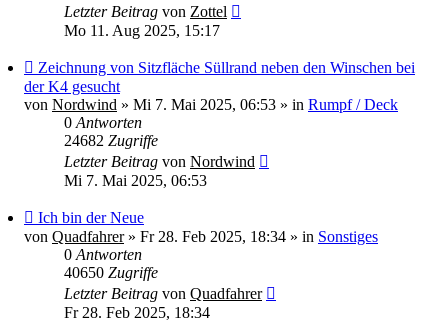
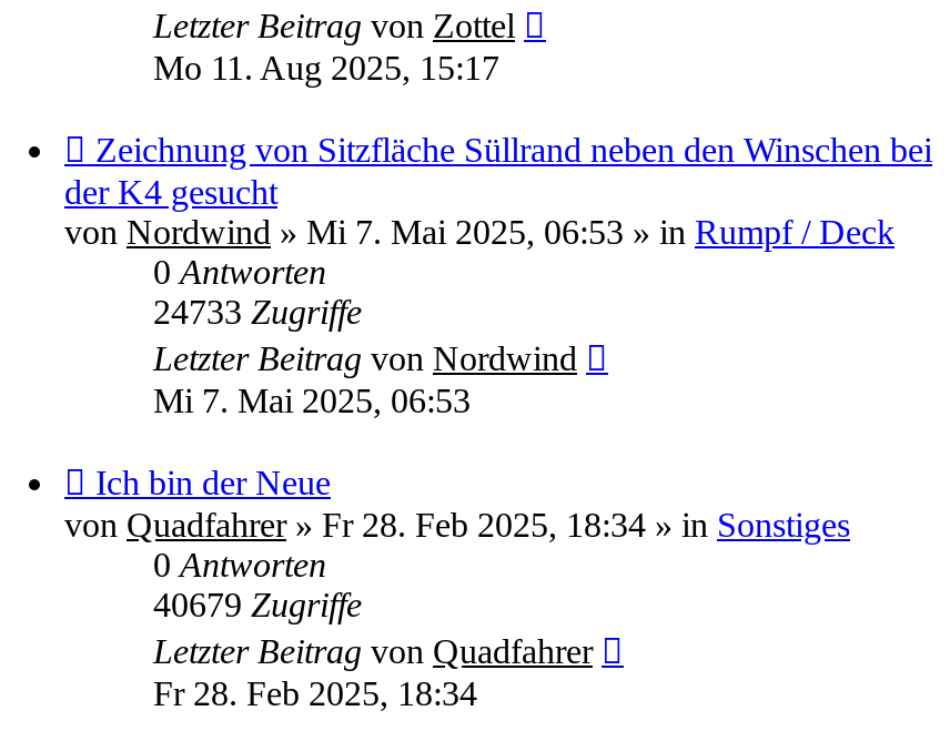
- 24682 Zugriffe
+ 24733 Zugriffe

- 40650 Zugriffe
+ 40679 Zugriffe
